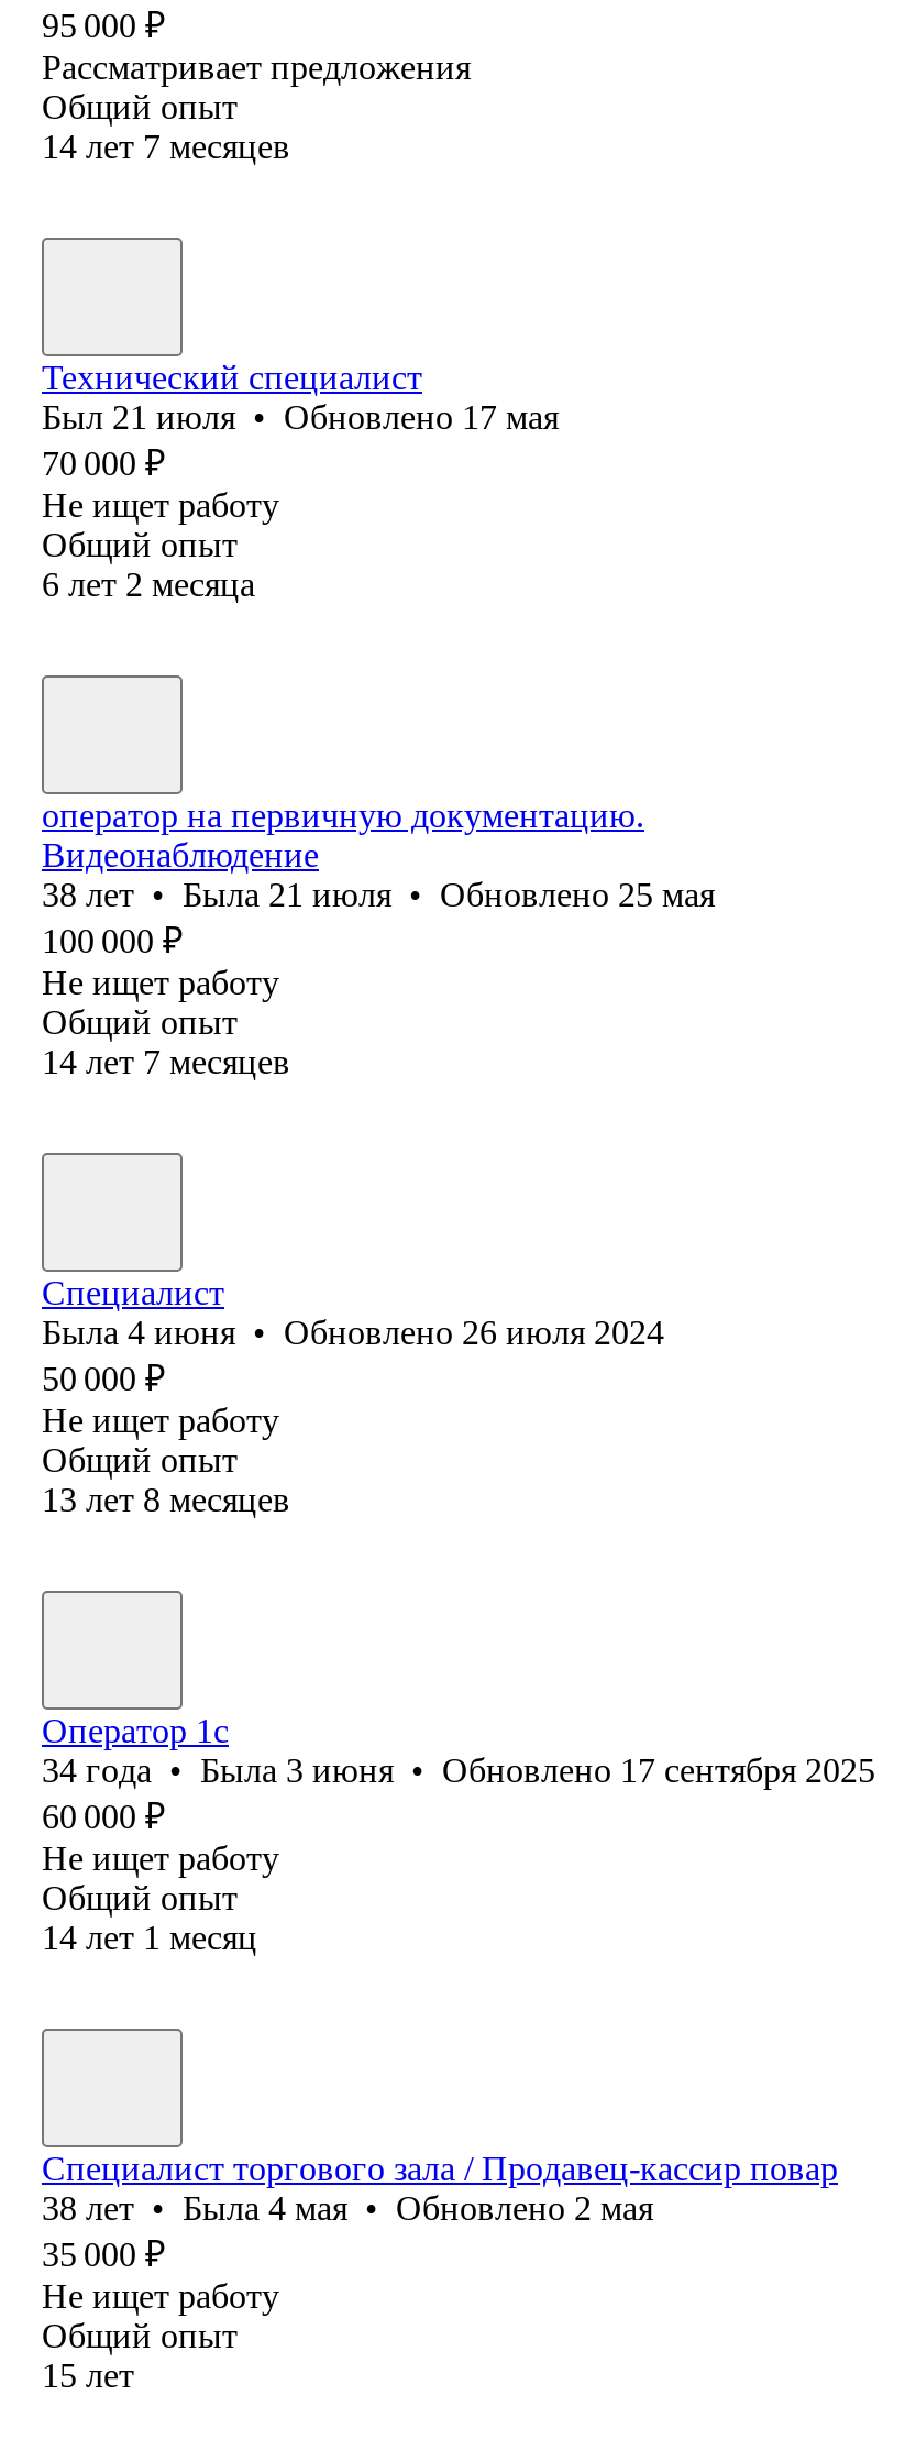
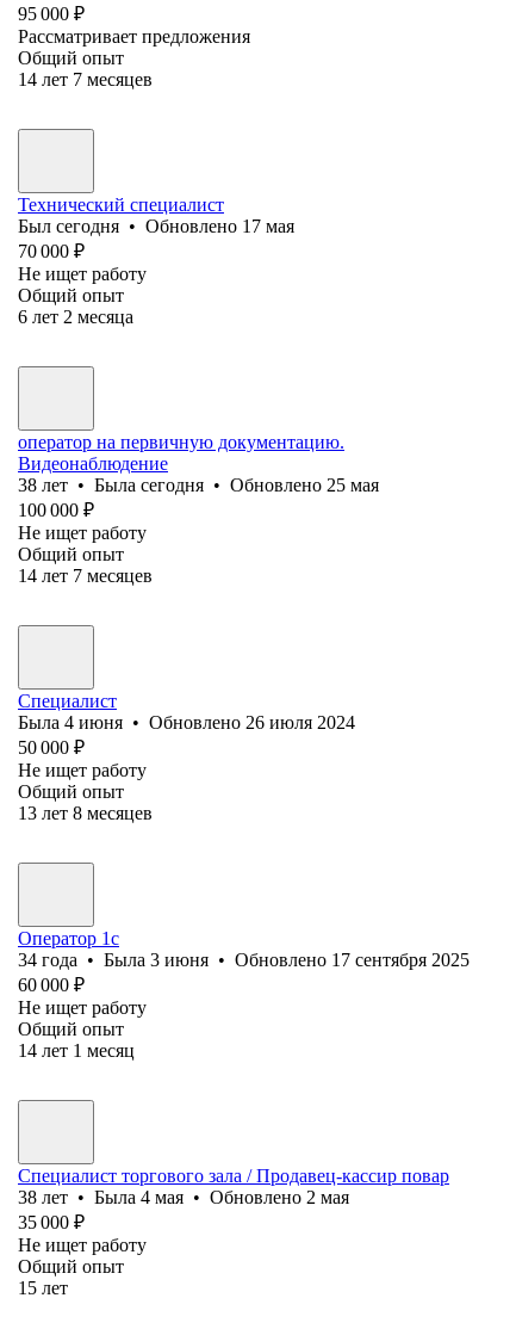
- Был 21 июля • Обновлено 17 мая
+ Был сегодня • Обновлено 17 мая

- 38 лет • Была 21 июля • Обновлено 25 мая
+ 38 лет • Была сегодня • Обновлено 25 мая
